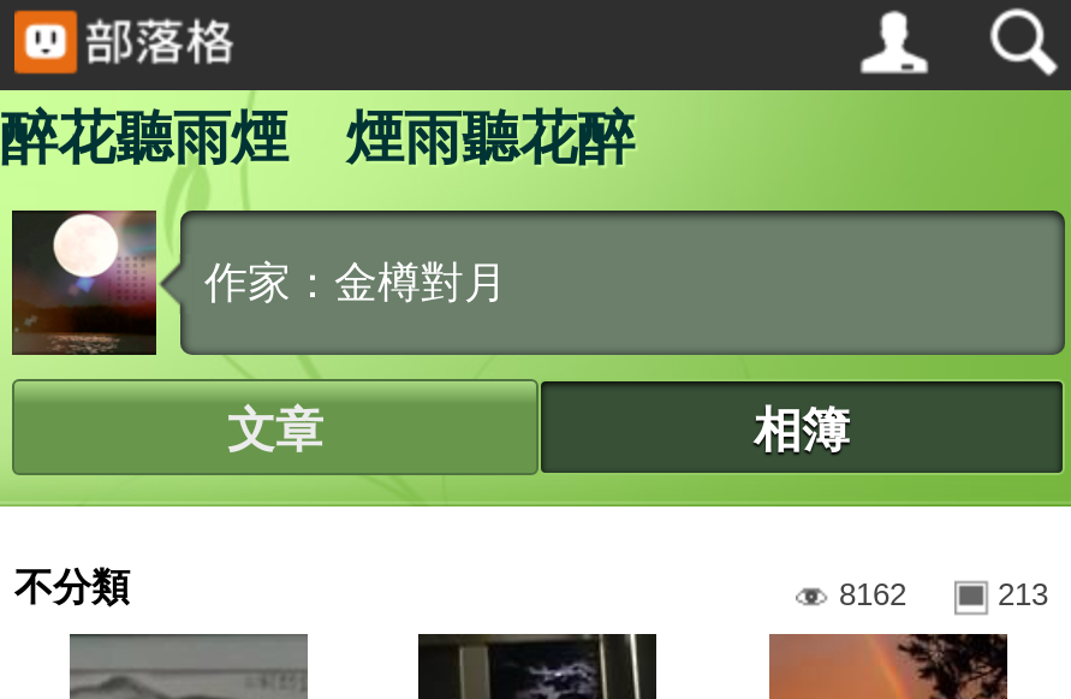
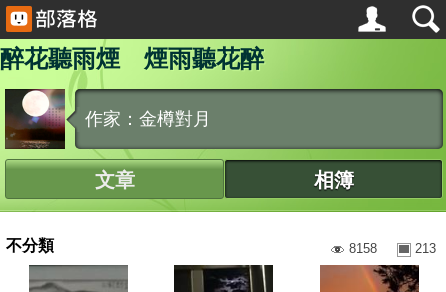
- 8162
+ 8158
